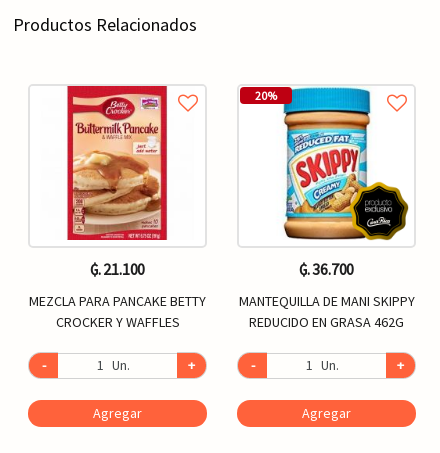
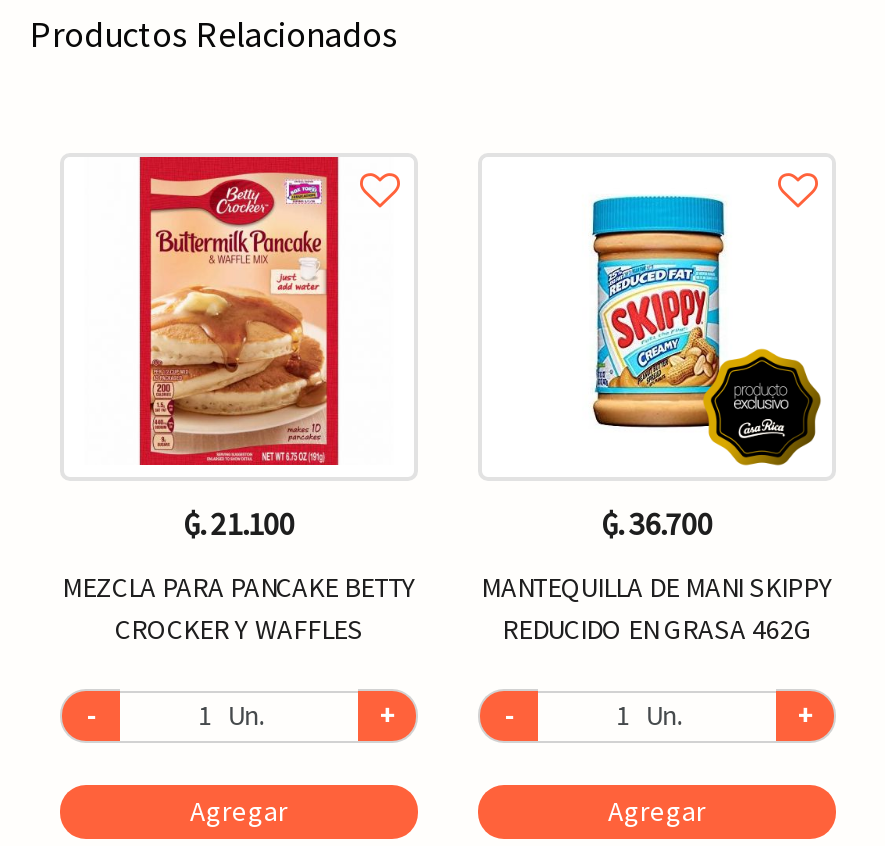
- 20%

- [image]
+ [image]
